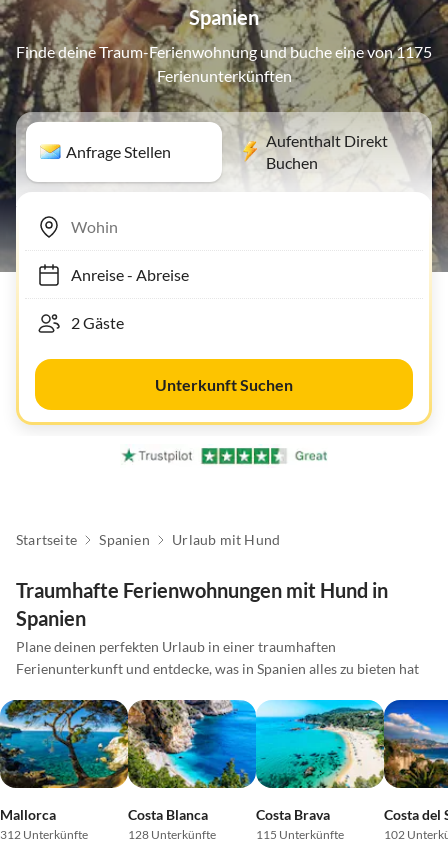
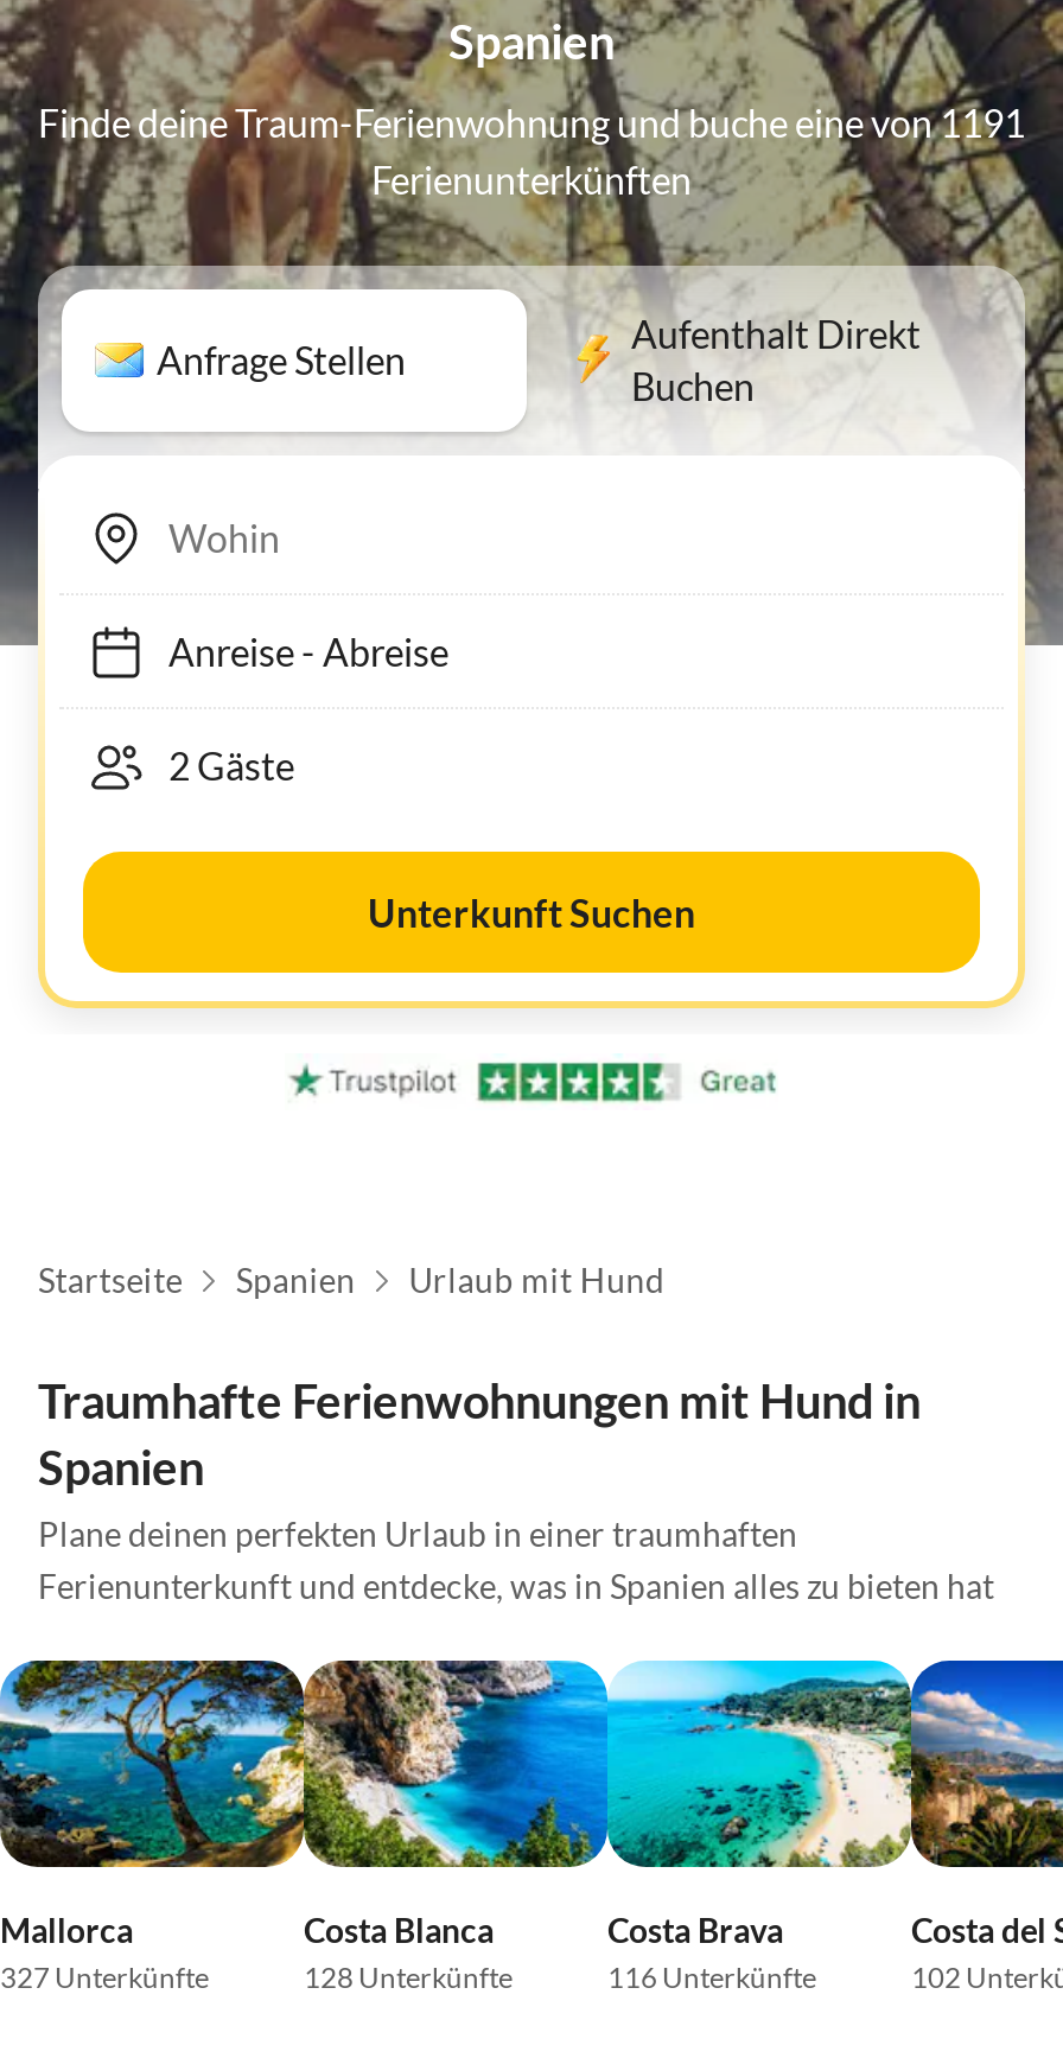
- Finde deine Traum-Ferienwohnung und buche eine von 1175
+ Finde deine Traum-Ferienwohnung und buche eine von 1191

- 312 Unterkünfte
+ 327 Unterkünfte

- 115 Unterkünfte
+ 116 Unterkünfte
